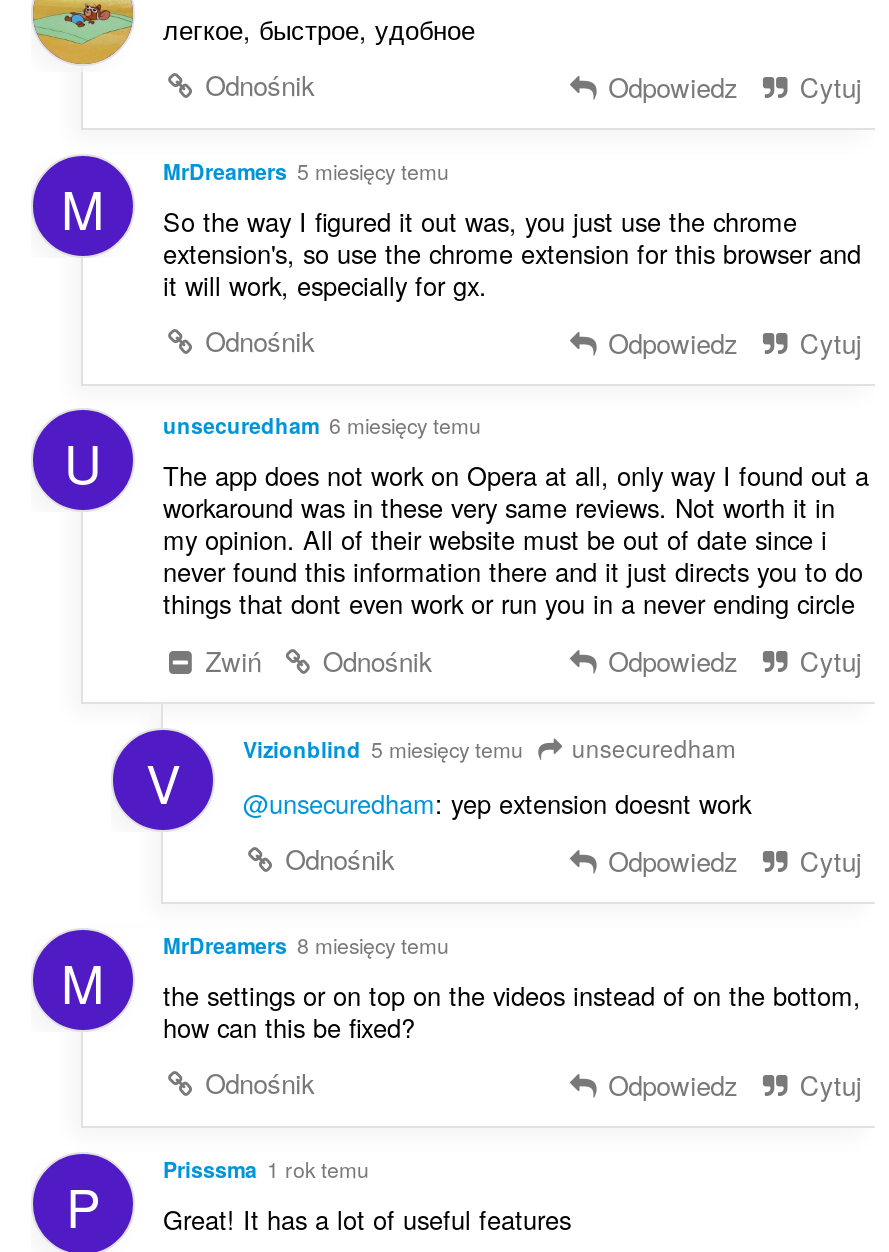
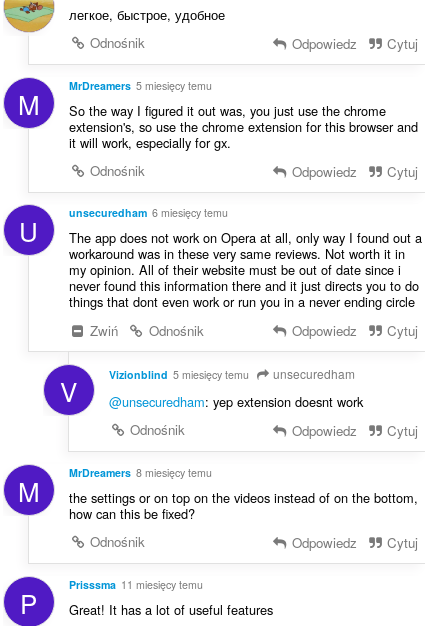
- Prisssma 1 rok temu
+ Prisssma 11 miesięcy temu
